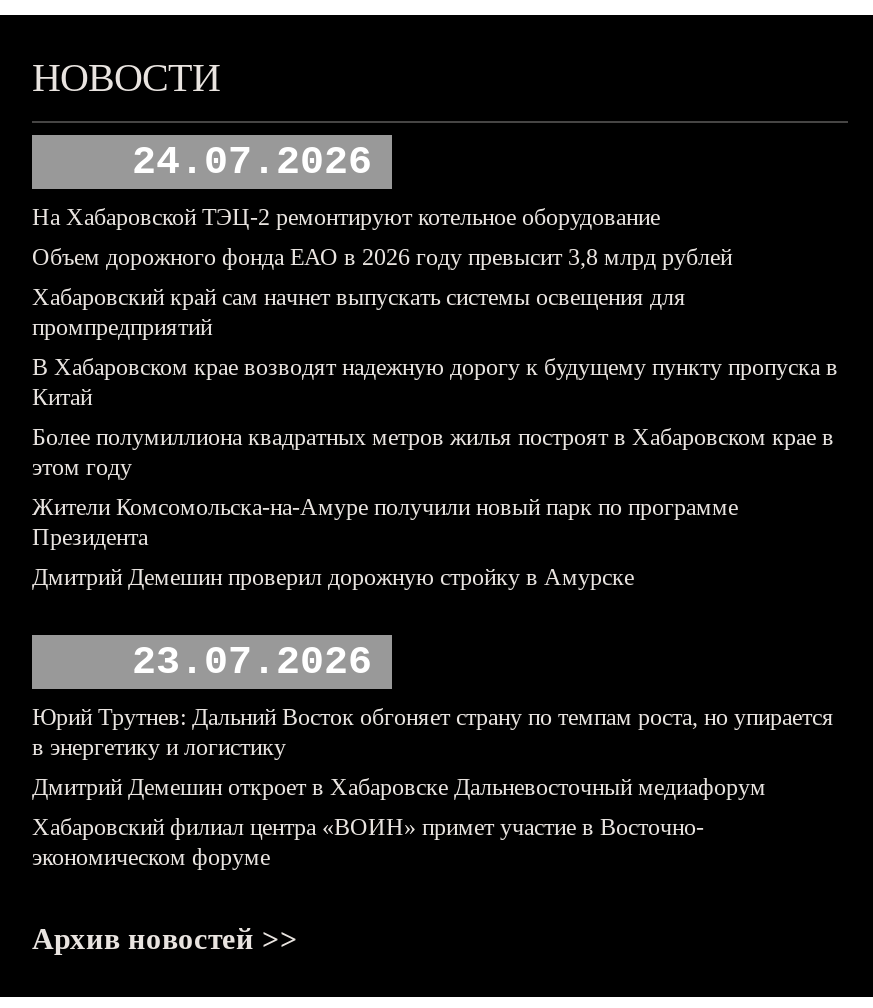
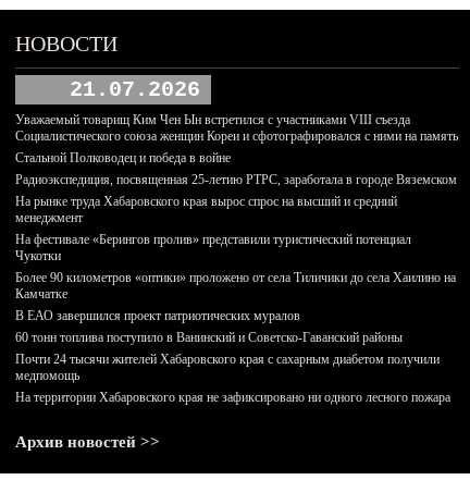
- 24.07.2026
- На Хабаровской ТЭЦ-2 ремонтируют котельное оборудование
- Объем дорожного фонда ЕАО в 2026 году превысит 3,8 млрд рублей
- Хабаровский край сам начнет выпускать системы освещения для
- промпредприятий
- В Хабаровском крае возводят надежную дорогу к будущему пункту пропуска в
- Китай
- Более полумиллиона квадратных метров жилья построят в Хабаровском крае в
- этом году
- Жители Комсомольска-на-Амуре получили новый парк по программе
- Президента
- Дмитрий Демешин проверил дорожную стройку в Амурске
- 23.07.2026
- Юрий Трутнев: Дальний Восток обгоняет страну по темпам роста, но упирается
- в энергетику и логистику
- Дмитрий Демешин откроет в Хабаровске Дальневосточный медиафорум
- Хабаровский филиал центра «ВОИН» примет участие в Восточно-
- экономическом форуме
+ 21.07.2026
+ Уважаемый товарищ Ким Чен Ын встретился с участниками VIII съезда
+ Социалистического союза женщин Кореи и сфотографировался с ними на память
+ Стальной Полководец и победа в войне
+ Радиоэкспедиция, посвященная 25-летию РТРС, заработала в городе Вяземском
+ На рынке труда Хабаровского края вырос спрос на высший и средний
+ менеджмент
+ На фестивале «Берингов пролив» представили туристический потенциал
+ Чукотки
+ Более 90 километров «оптики» проложено от села Тиличики до села Хаилино на
+ Камчатке
+ В ЕАО завершился проект патриотических муралов
+ 60 тонн топлива поступило в Ванинский и Советско-Гаванский районы
+ Почти 24 тысячи жителей Хабаровского края с сахарным диабетом получили
+ медпомощь
+ На территории Хабаровского края не зафиксировано ни одного лесного пожара
